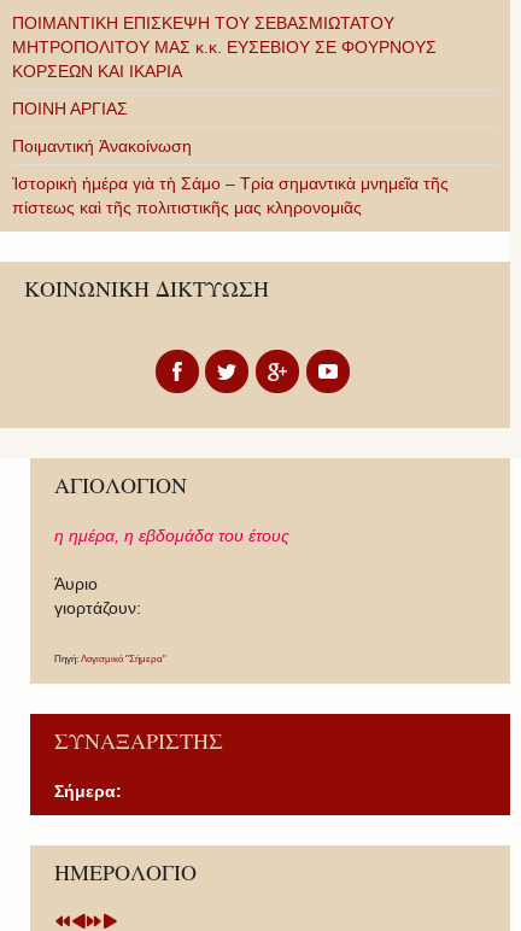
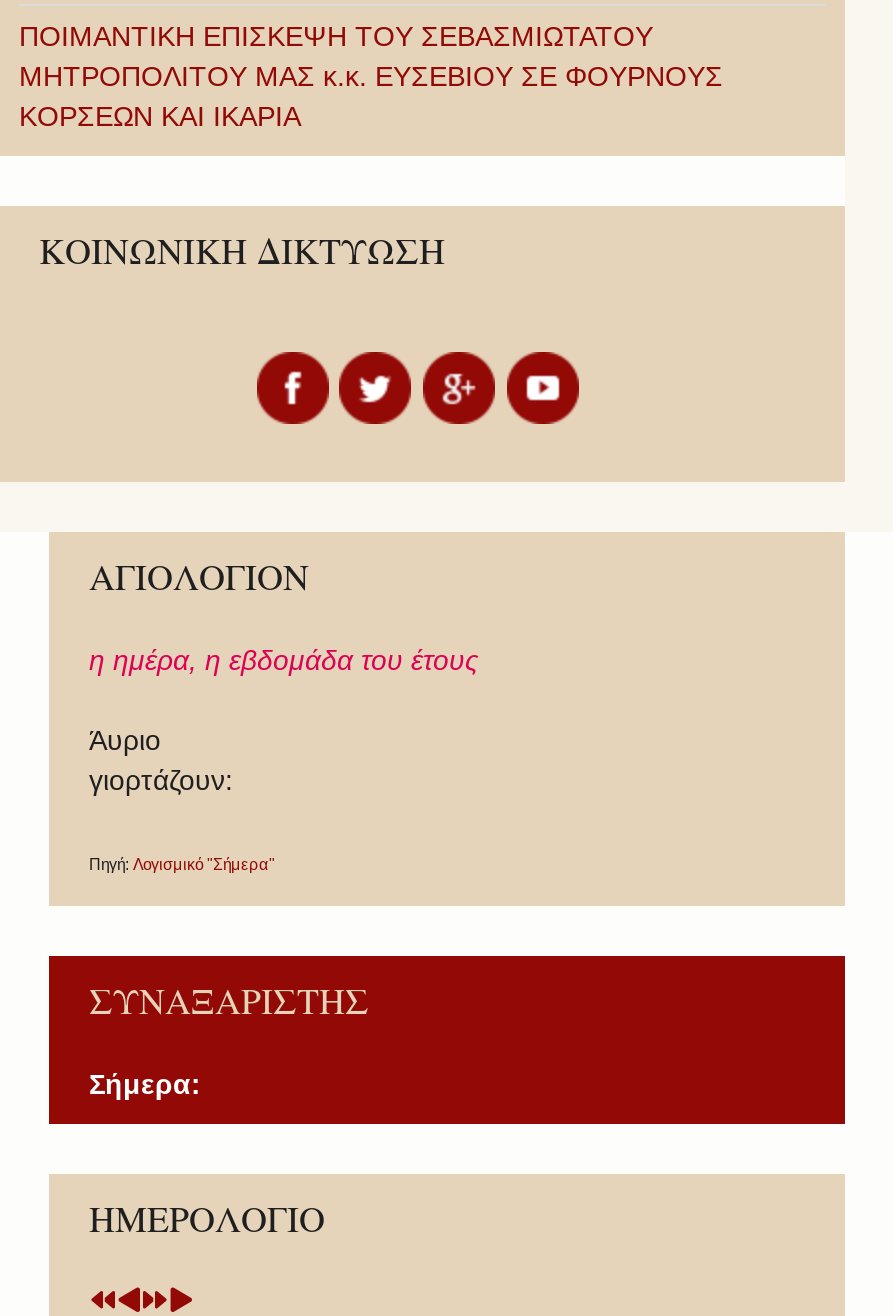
- ΠΟΙΝΗ ΑΡΓΙΑΣ
- Ποιμαντική Ἀνακοίνωση
- Ἱστορικὴ ἡμέρα γιὰ τὴ Σάμο – Τρία σημαντικὰ μνημεῖα τῆς
- πίστεως καὶ τῆς πολιτιστικῆς μας κληρονομιᾶς
